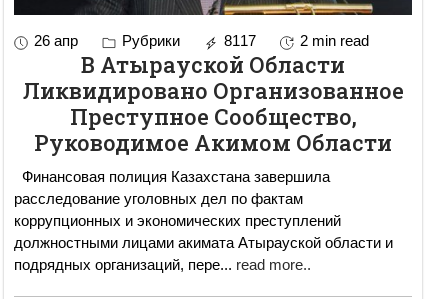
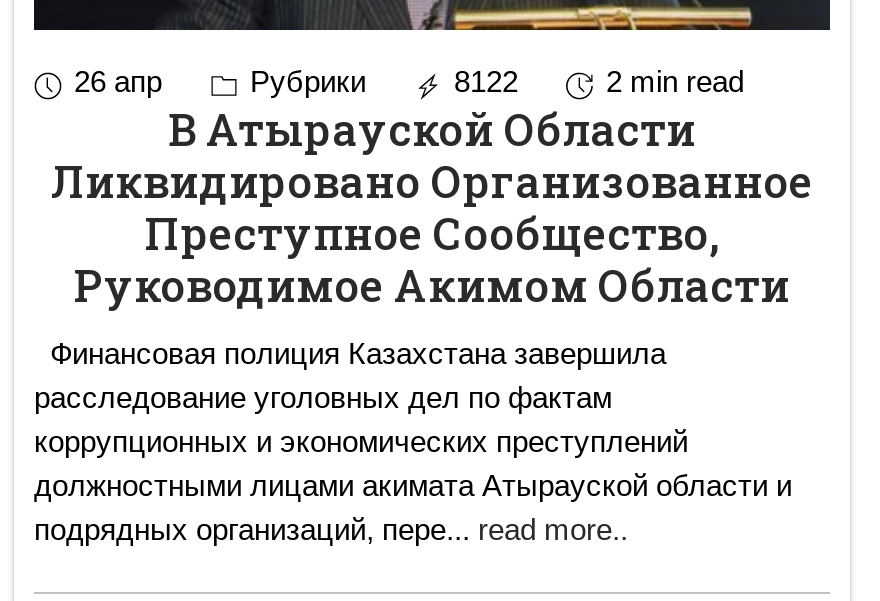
- 8117
+ 8122
